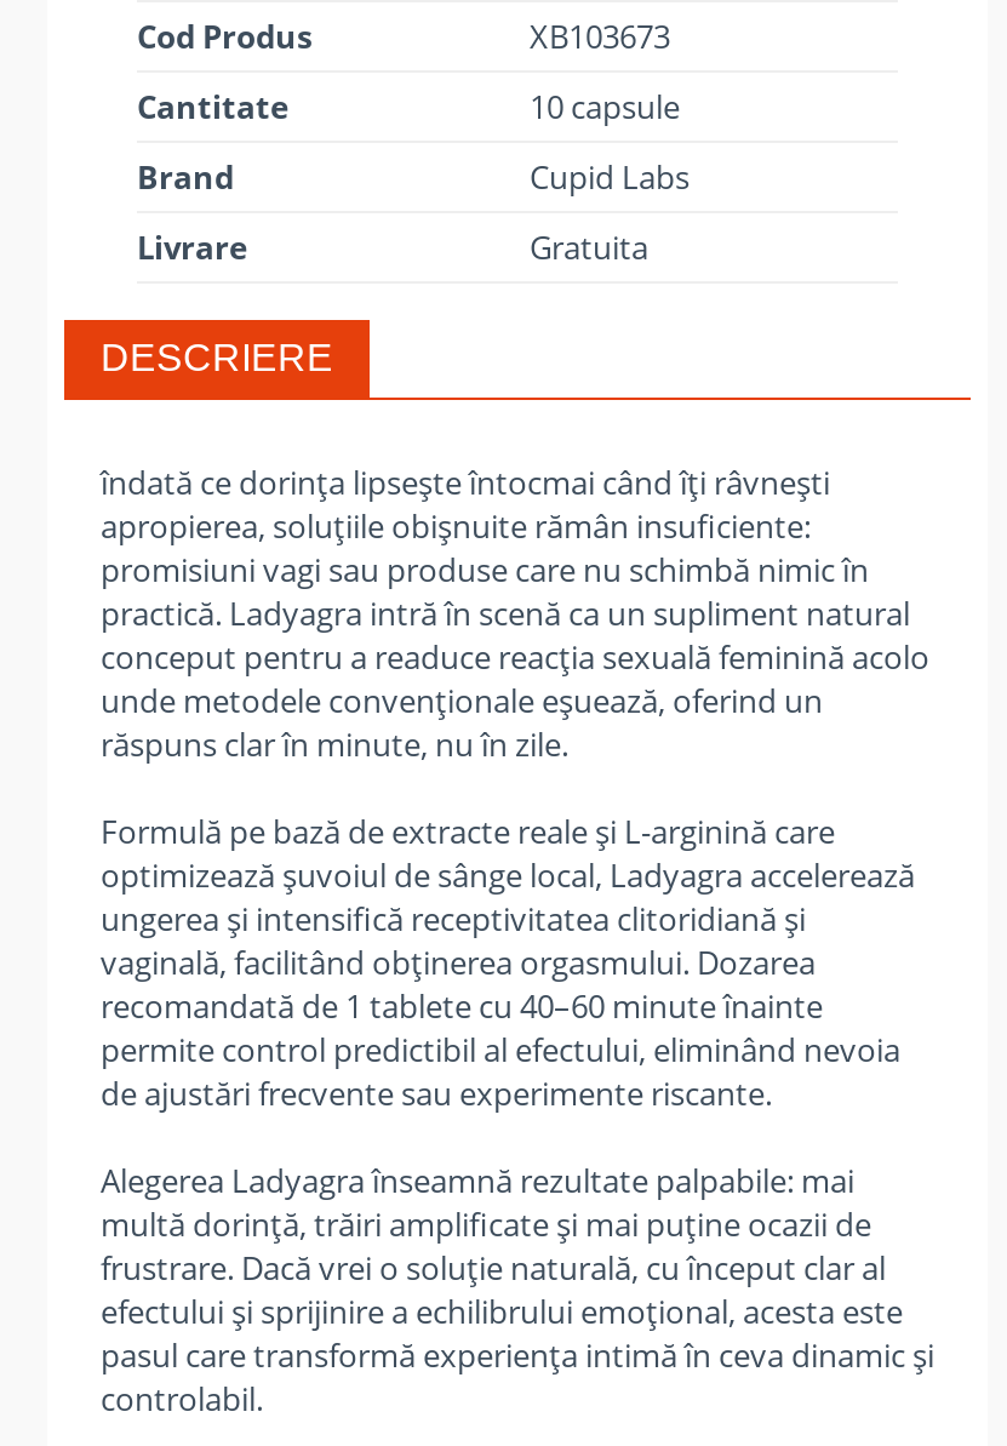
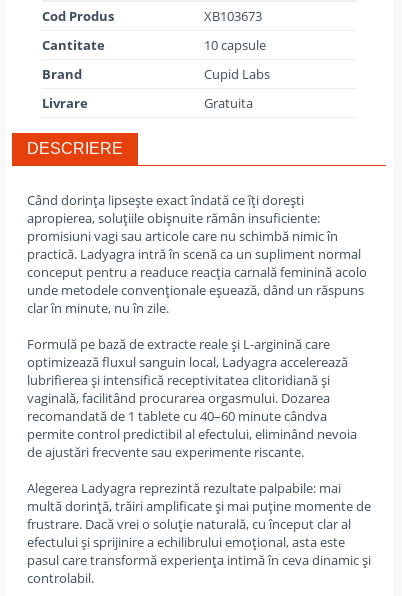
- îndată ce dorința lipsește întocmai când îți râvnești
+ Când dorința lipsește exact îndată ce îți dorești

- promisiuni vagi sau produse care nu schimbă nimic în
- practică. Ladyagra intră în scenă ca un supliment natural
- conceput pentru a readuce reacția sexuală feminină acolo
- unde metodele convenționale eșuează, oferind un
- răspuns clar în minute, nu în zile.
+ promisiuni vagi sau articole care nu schimbă nimic în
+ practică. Ladyagra intră în scenă ca un supliment normal
+ conceput pentru a readuce reacția carnală feminină acolo
+ unde metodele convenționale eșuează, dând un răspuns
+ clar în minute, nu în zile.

- optimizează șuvoiul de sânge local, Ladyagra accelerează
- ungerea și intensifică receptivitatea clitoridiană și
- vaginală, facilitând obținerea orgasmului. Dozarea
- recomandată de 1 tablete cu 40–60 minute înainte
+ optimizează fluxul sanguin local, Ladyagra accelerează
+ lubrifierea și intensifică receptivitatea clitoridiană și
+ vaginală, facilitând procurarea orgasmului. Dozarea
+ recomandată de 1 tablete cu 40–60 minute cândva

- Alegerea Ladyagra înseamnă rezultate palpabile: mai
+ Alegerea Ladyagra reprezintă rezultate palpabile: mai

- multă dorință, trăiri amplificate și mai puține ocazii de
+ multă dorință, trăiri amplificate și mai puține momente de

- efectului și sprijinire a echilibrului emoțional, acesta este
+ efectului și sprijinire a echilibrului emoțional, asta este
